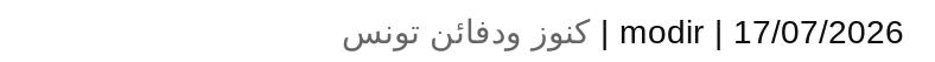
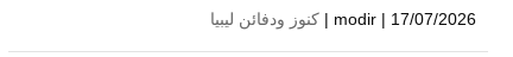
- كنوز ودفائن تونس
+ كنوز ودفائن ليبيا
